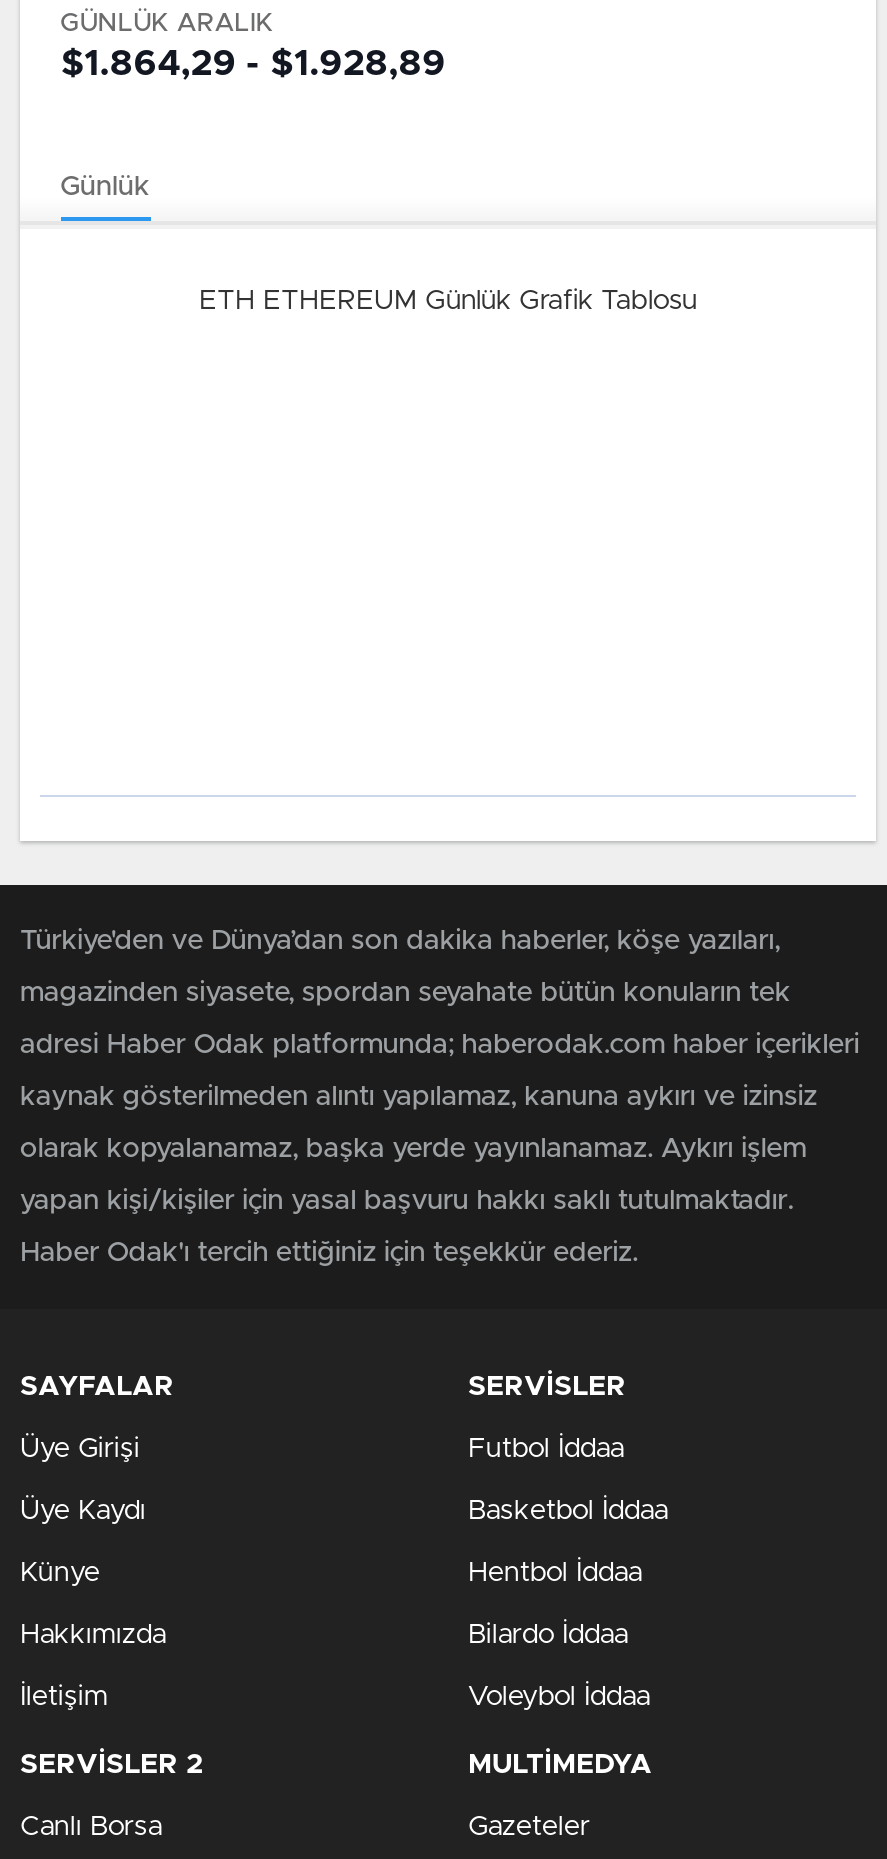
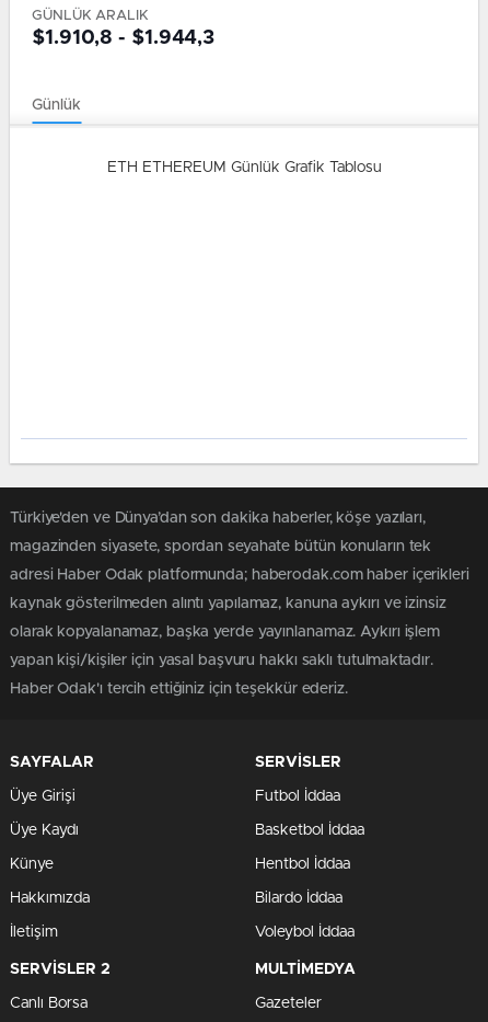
- $1.864,29 - $1.928,89
+ $1.910,8 - $1.944,3
